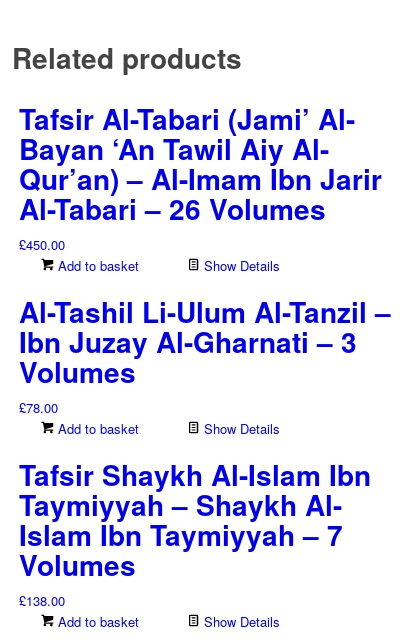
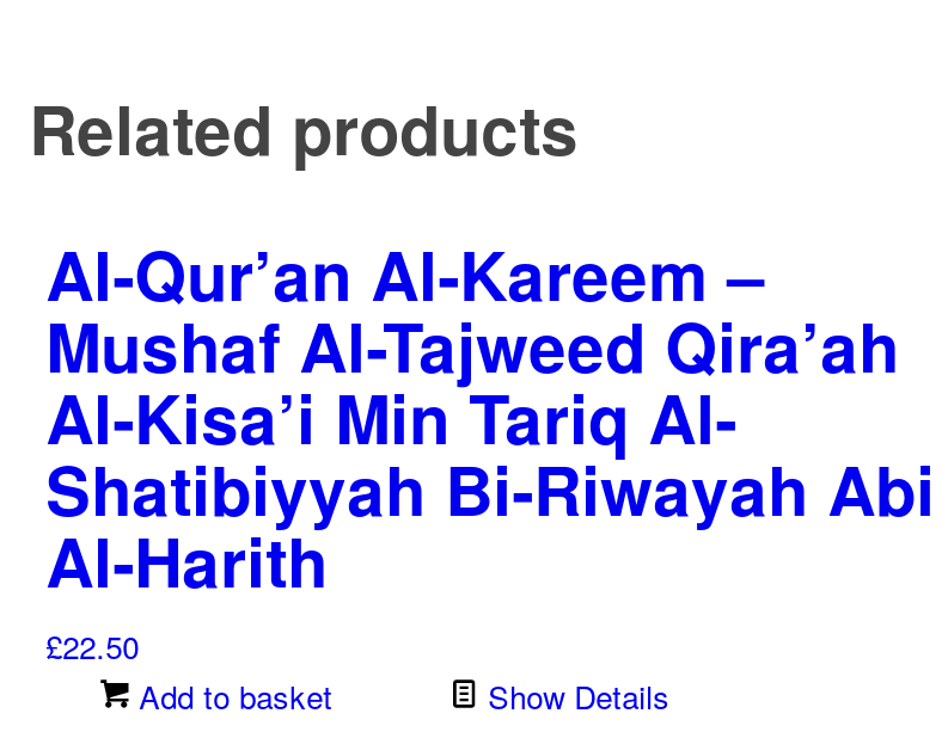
- Tafsir Al-Tabari (Jami’ Al-
- Bayan ‘An Tawil Aiy Al-
- Qur’an) – Al-Imam Ibn Jarir
- Al-Tabari – 26 Volumes
- £450.00
- Add to basket
- Show Details
- Al-Tashil Li-Ulum Al-Tanzil –
- Ibn Juzay Al-Gharnati – 3
- Volumes
- £78.00
- Add to basket
- Show Details
- Tafsir Shaykh Al-Islam Ibn
- Taymiyyah – Shaykh Al-
- Islam Ibn Taymiyyah – 7
- Volumes
- £138.00
+ Al-Qur’an Al-Kareem –
+ Mushaf Al-Tajweed Qira’ah
+ Al-Kisa’i Min Tariq Al-
+ Shatibiyyah Bi-Riwayah Abi
+ Al-Harith
+ £22.50
